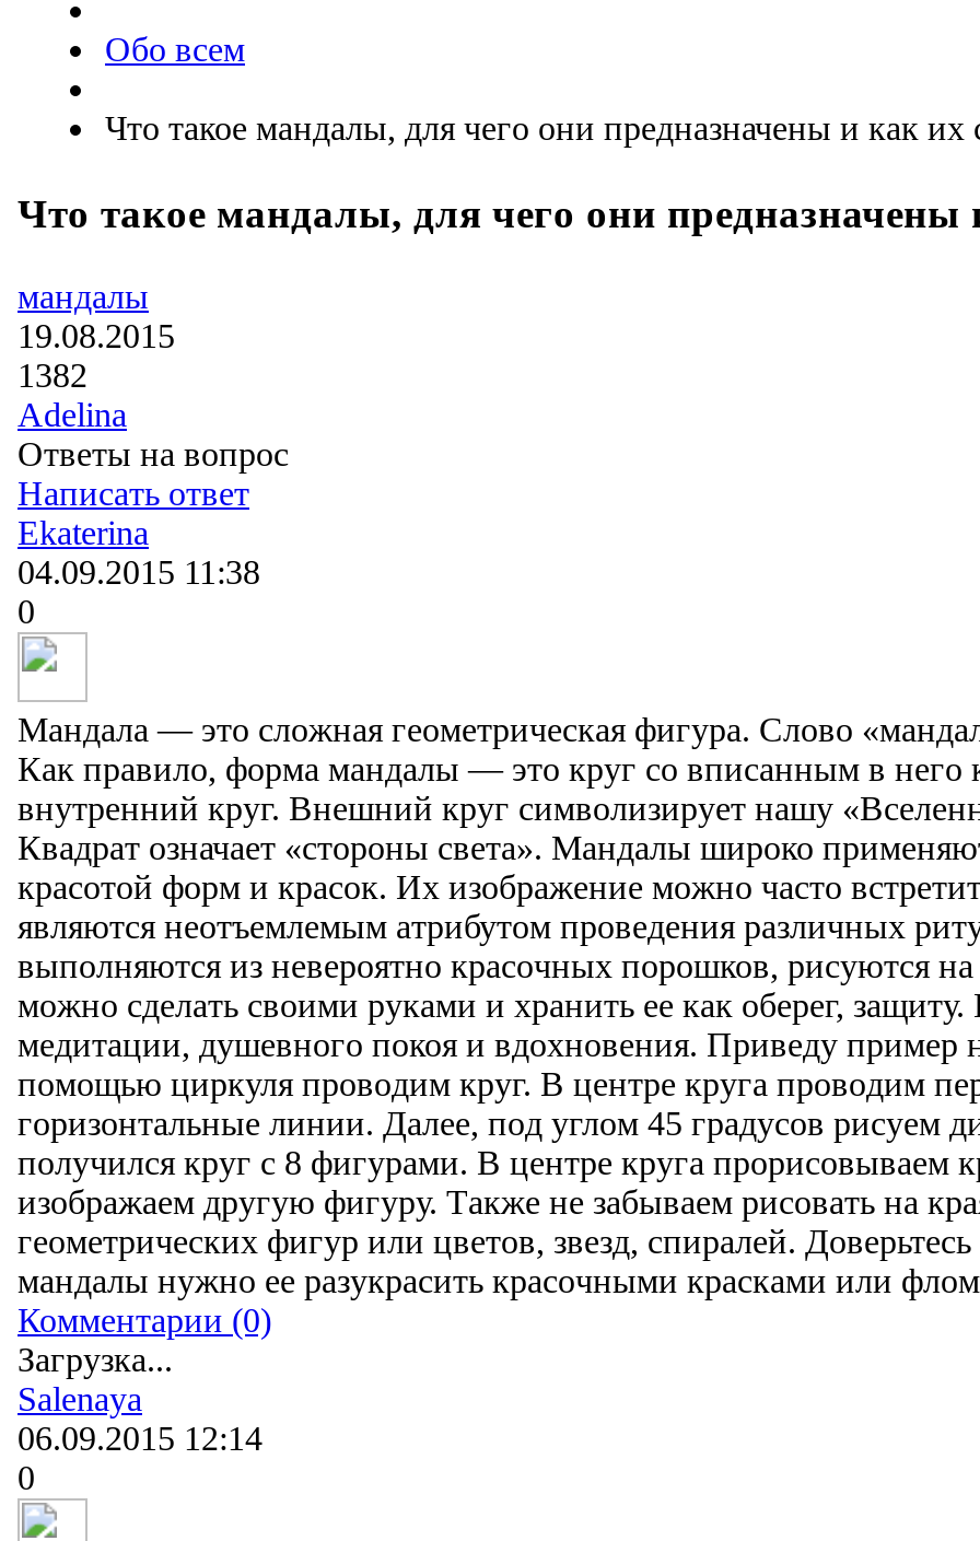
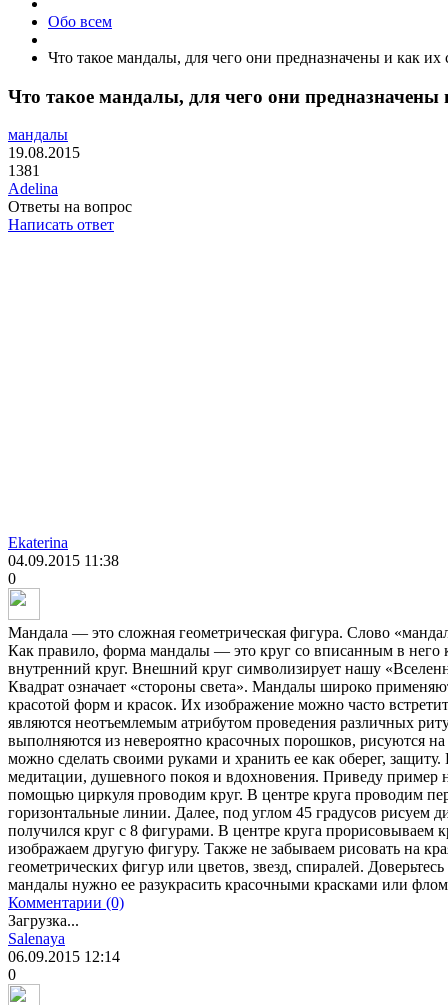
- 1382
+ 1381
